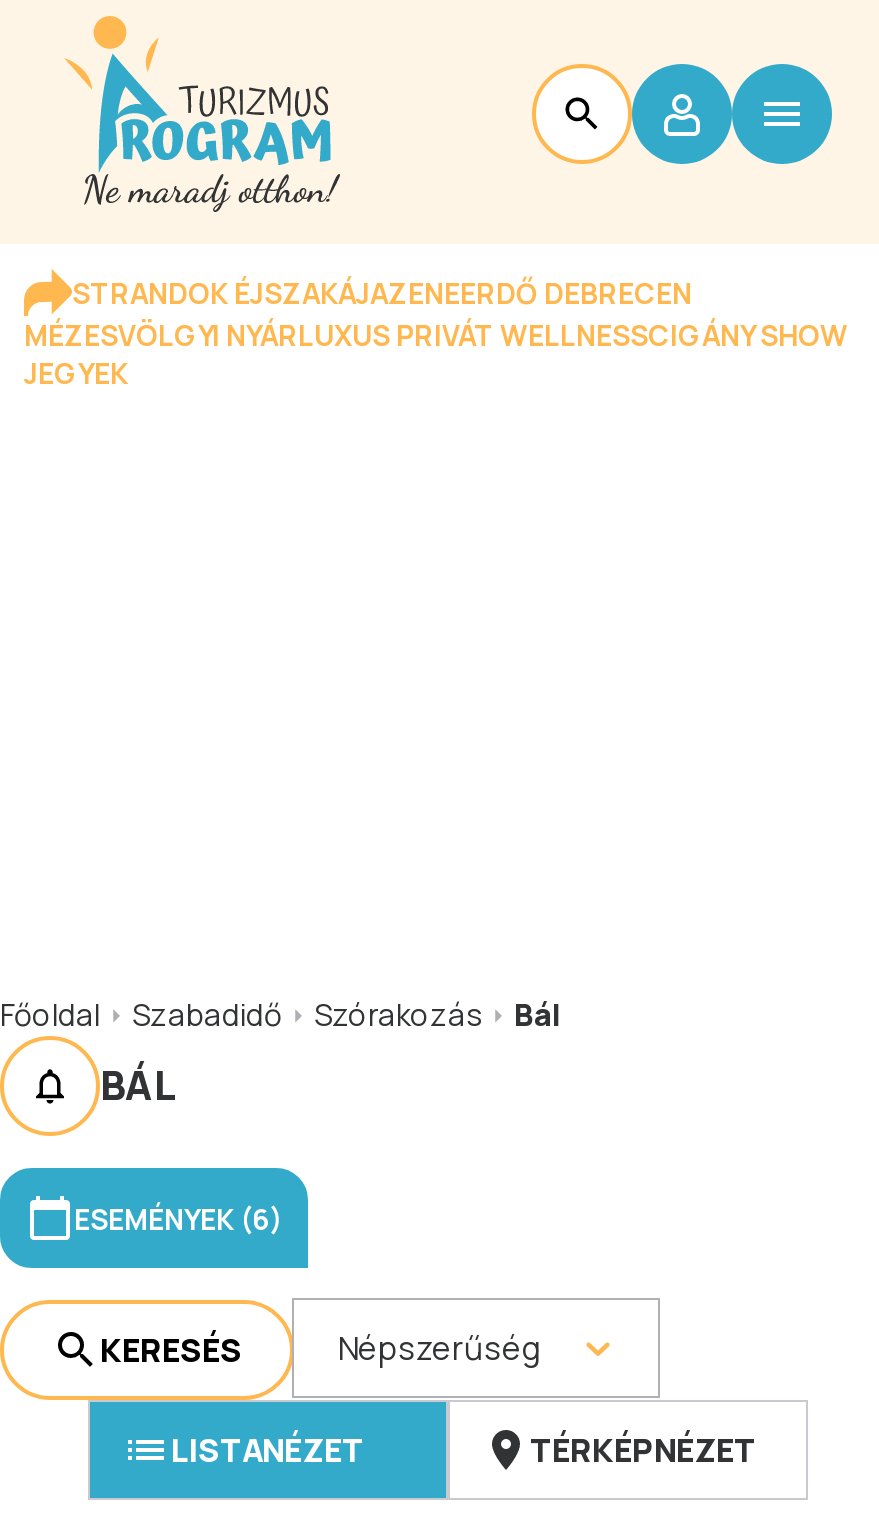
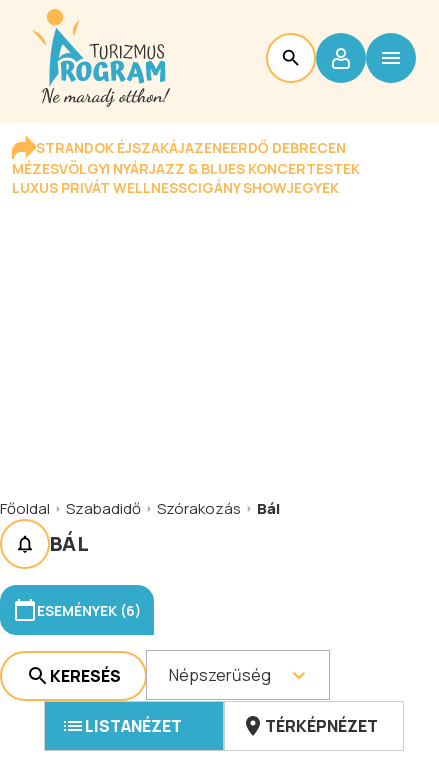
- MÉZESVÖLGYI NYÁRLUXUS PRIVÁT WELLNESSCIGÁNY SHOW
- JEGYEK
+ MÉZESVÖLGYI NYÁRJAZZ & BLUES KONCERTESTEK
+ LUXUS PRIVÁT WELLNESSCIGÁNY SHOWJEGYEK
